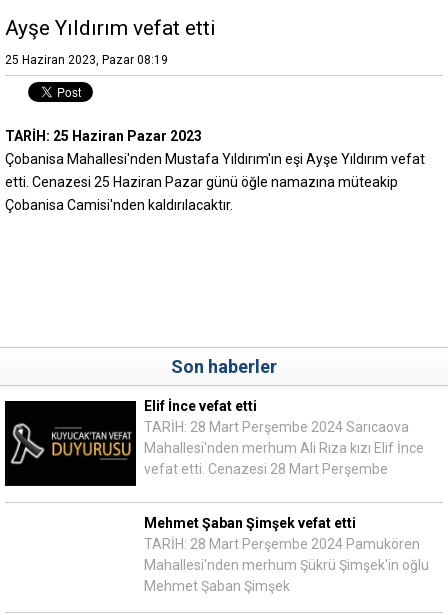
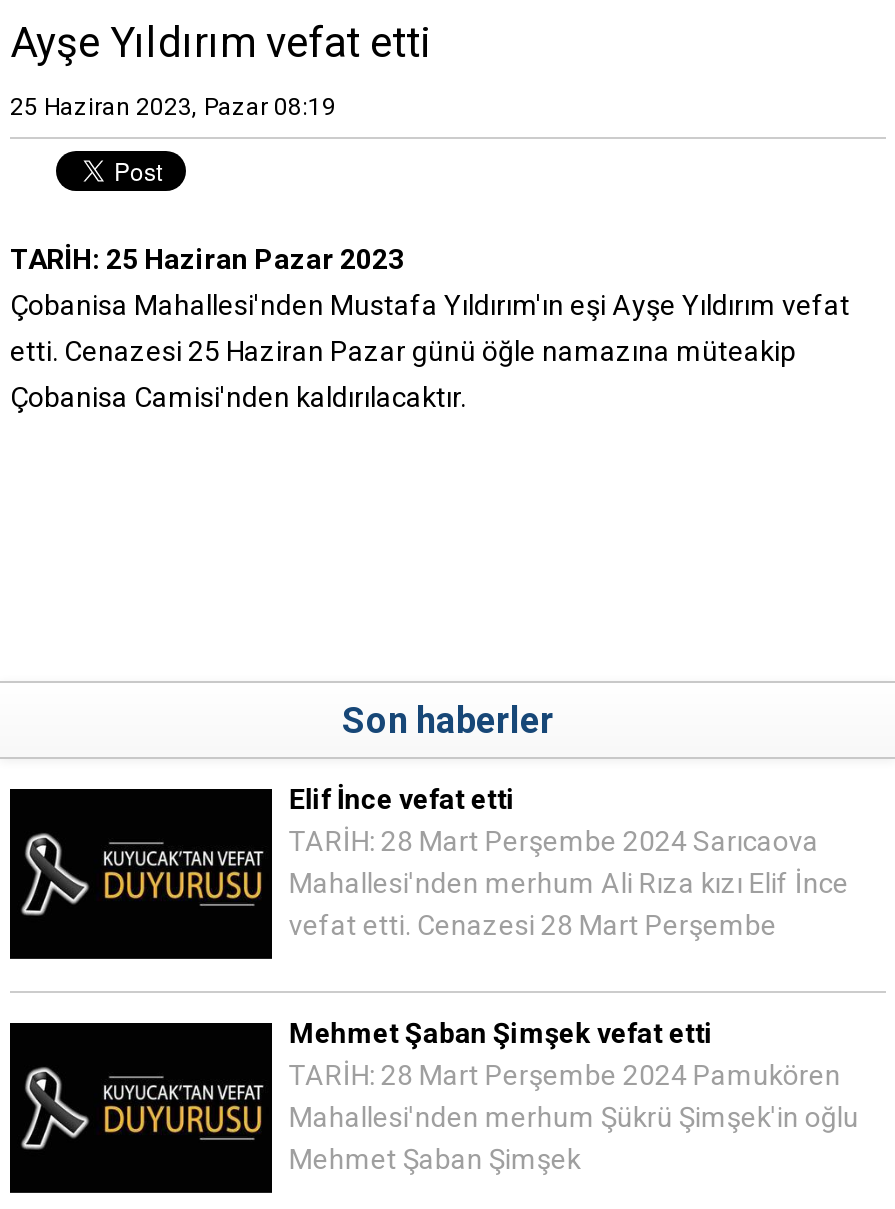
+ [image]
